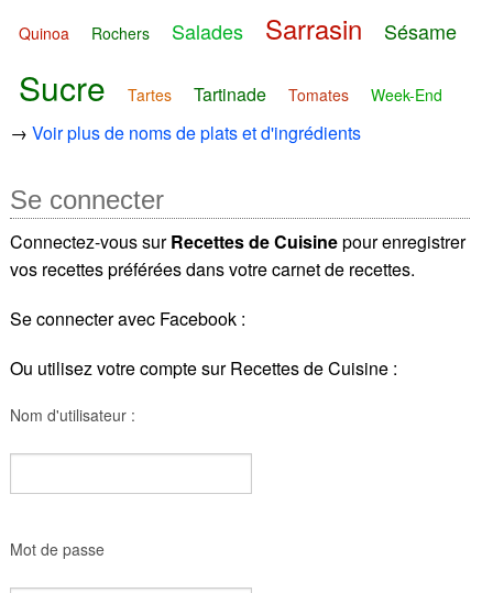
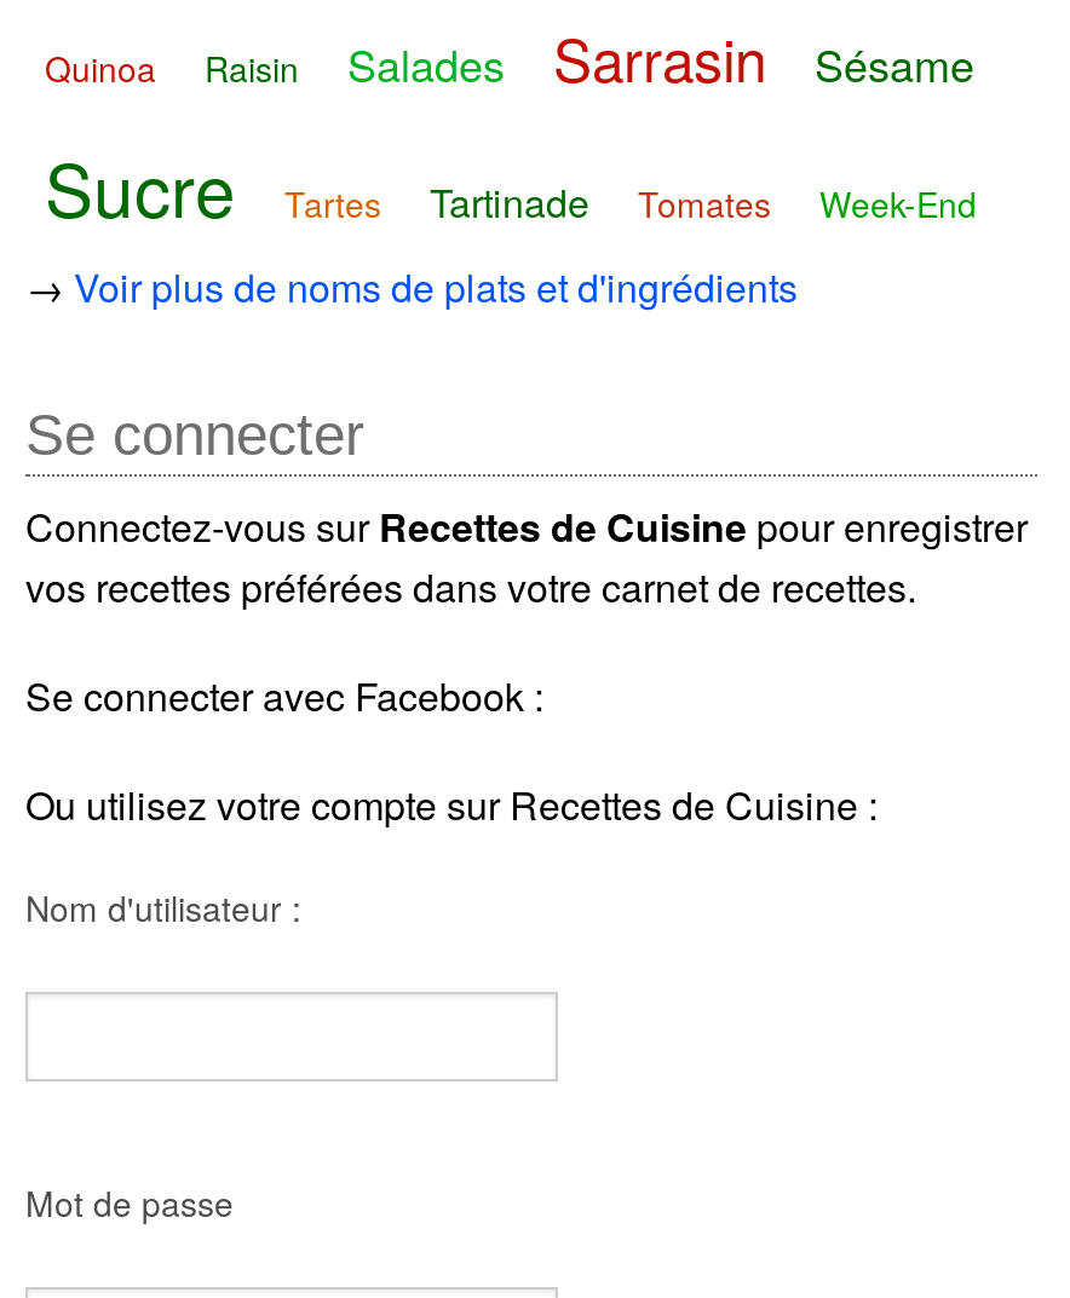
- Rochers
+ Raisin
